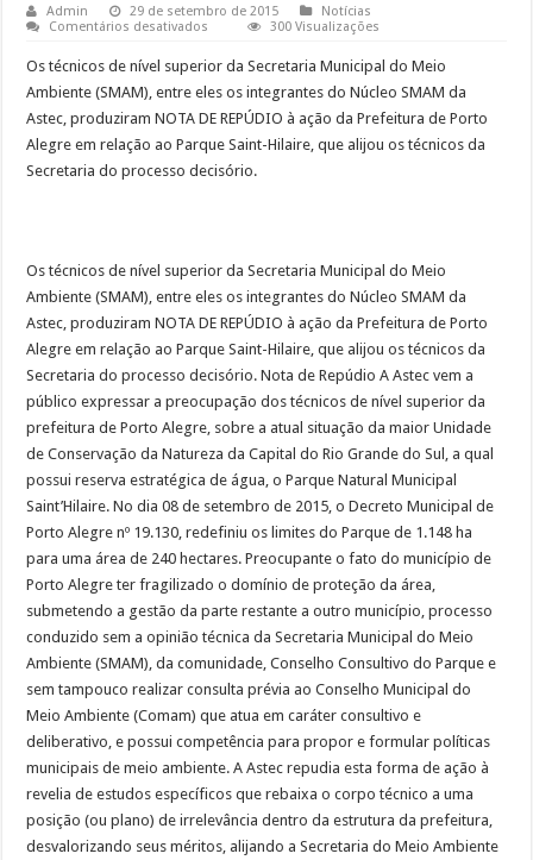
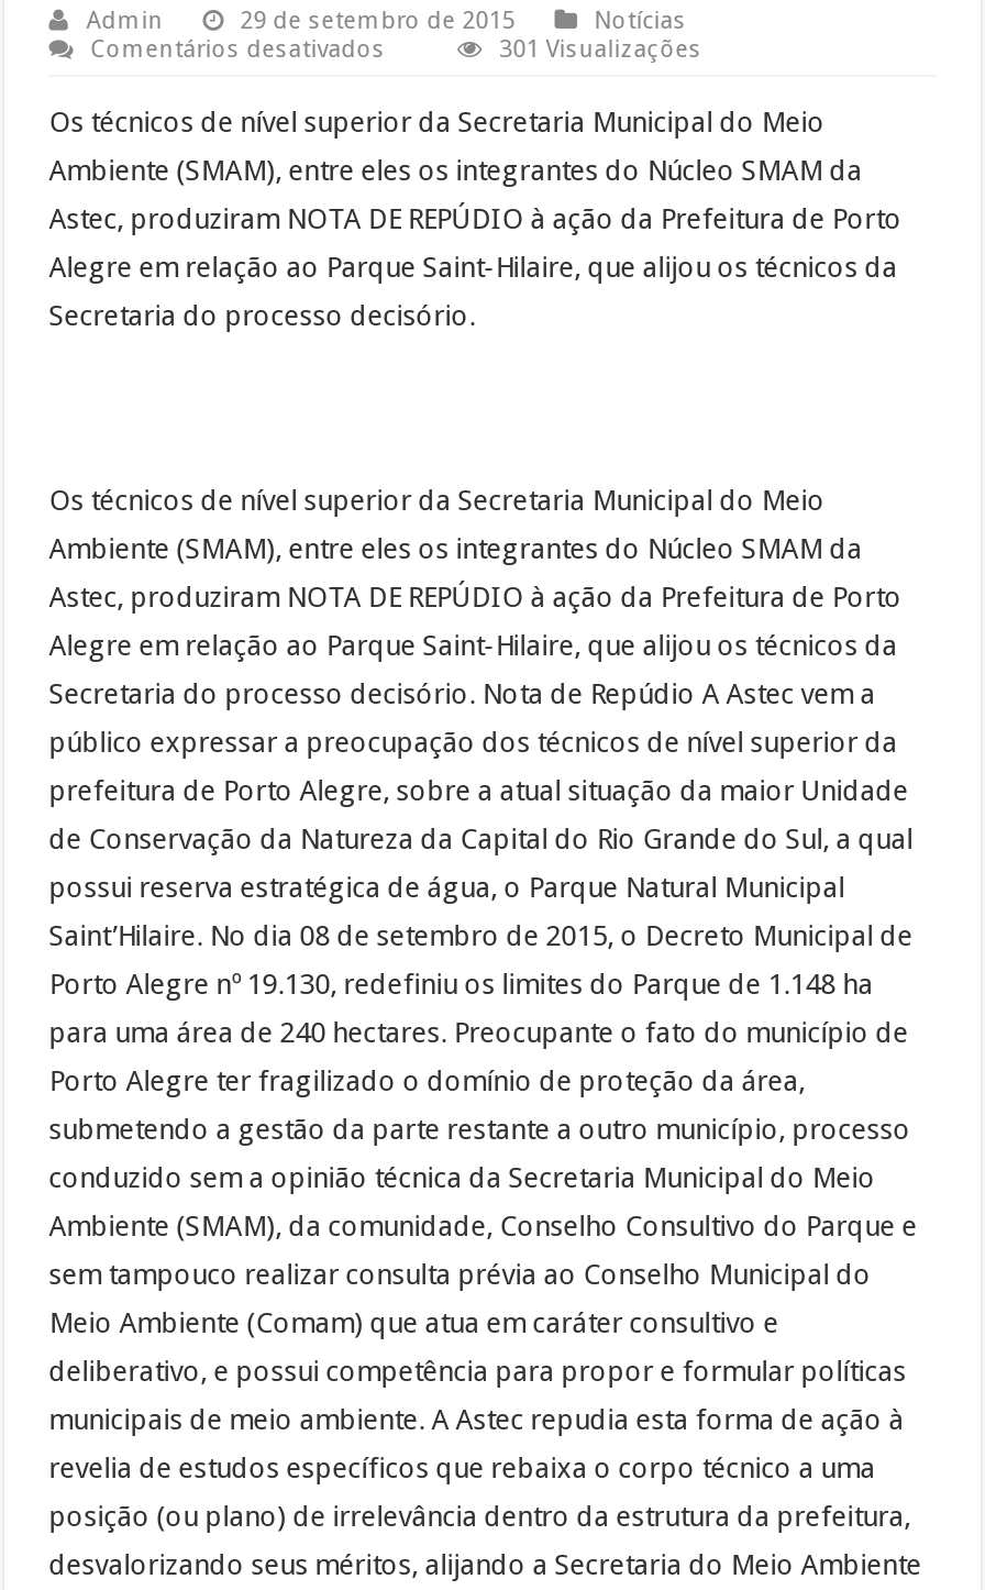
- 300 Visualizações
+ 301 Visualizações
